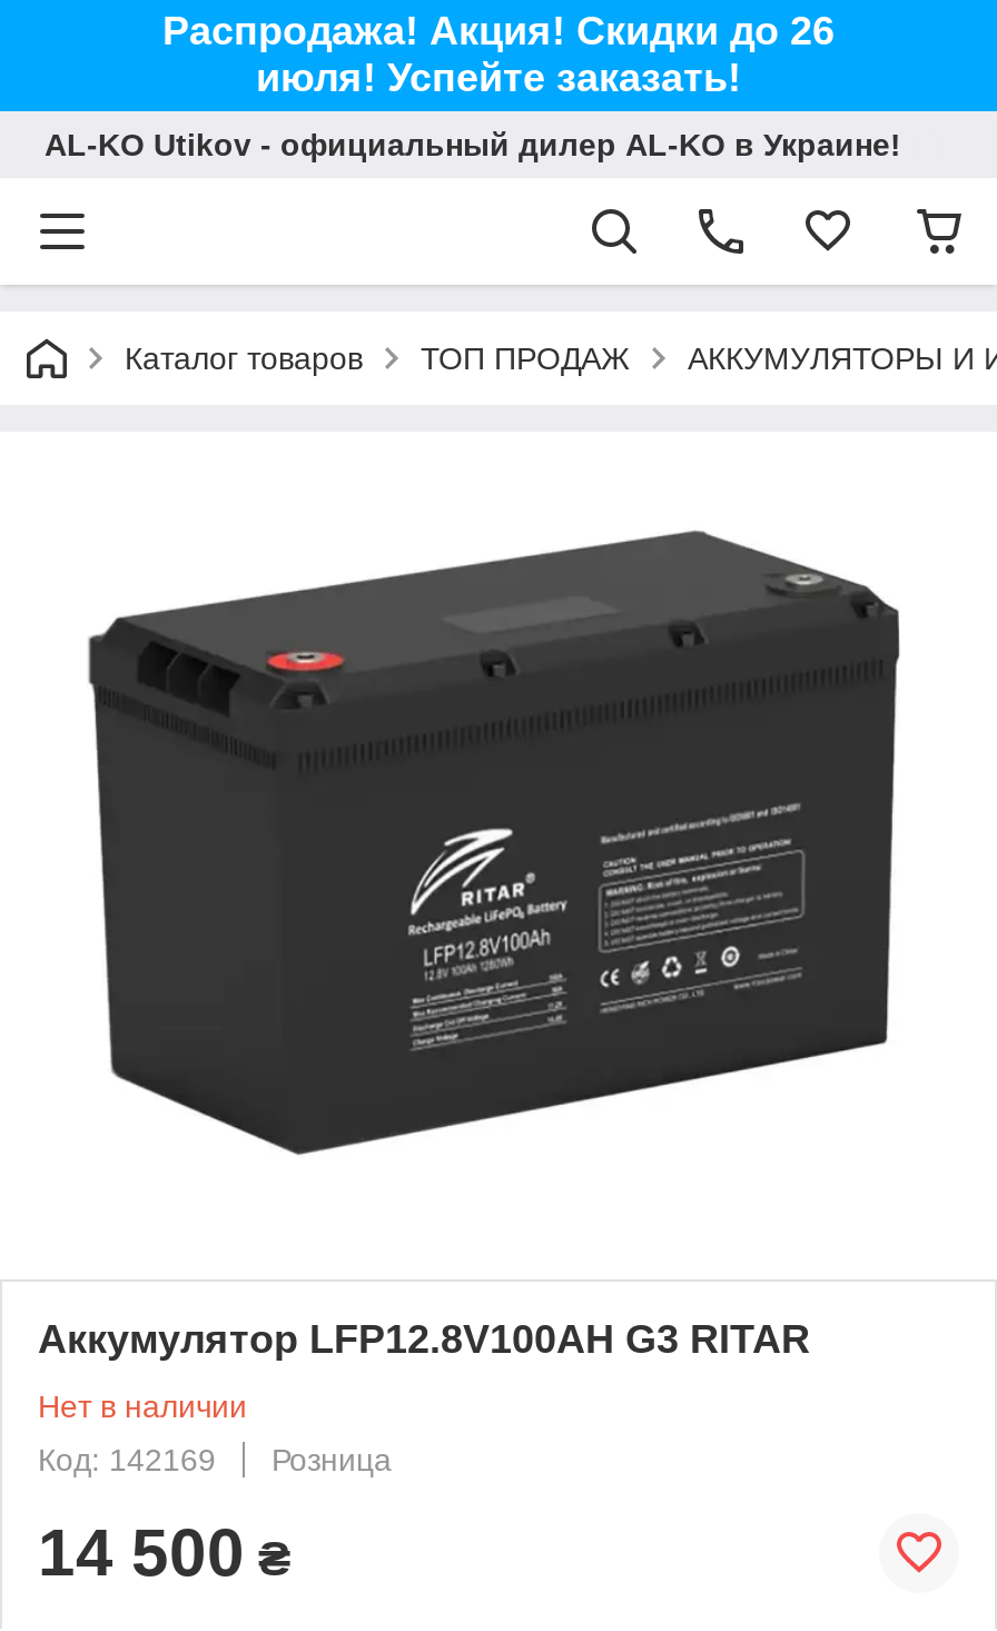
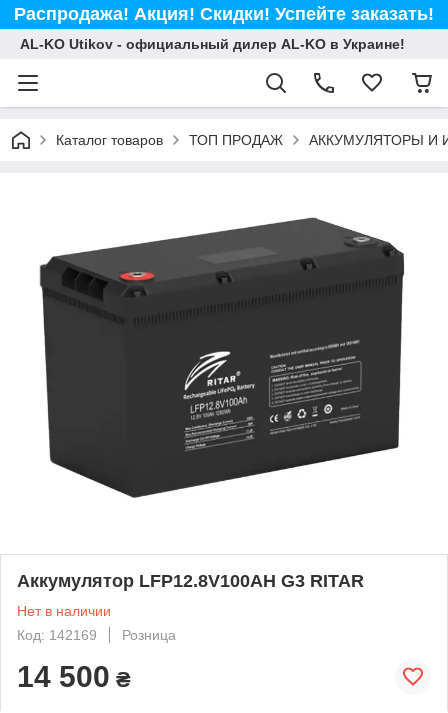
- Распродажа! Акция! Скидки до 26
- июля! Успейте заказать!
+ Распродажа! Акция! Скидки! Успейте заказать!
